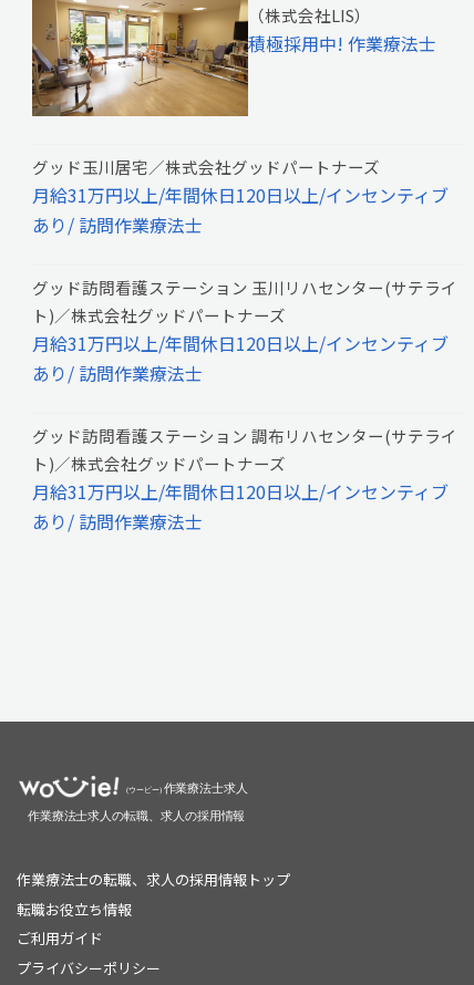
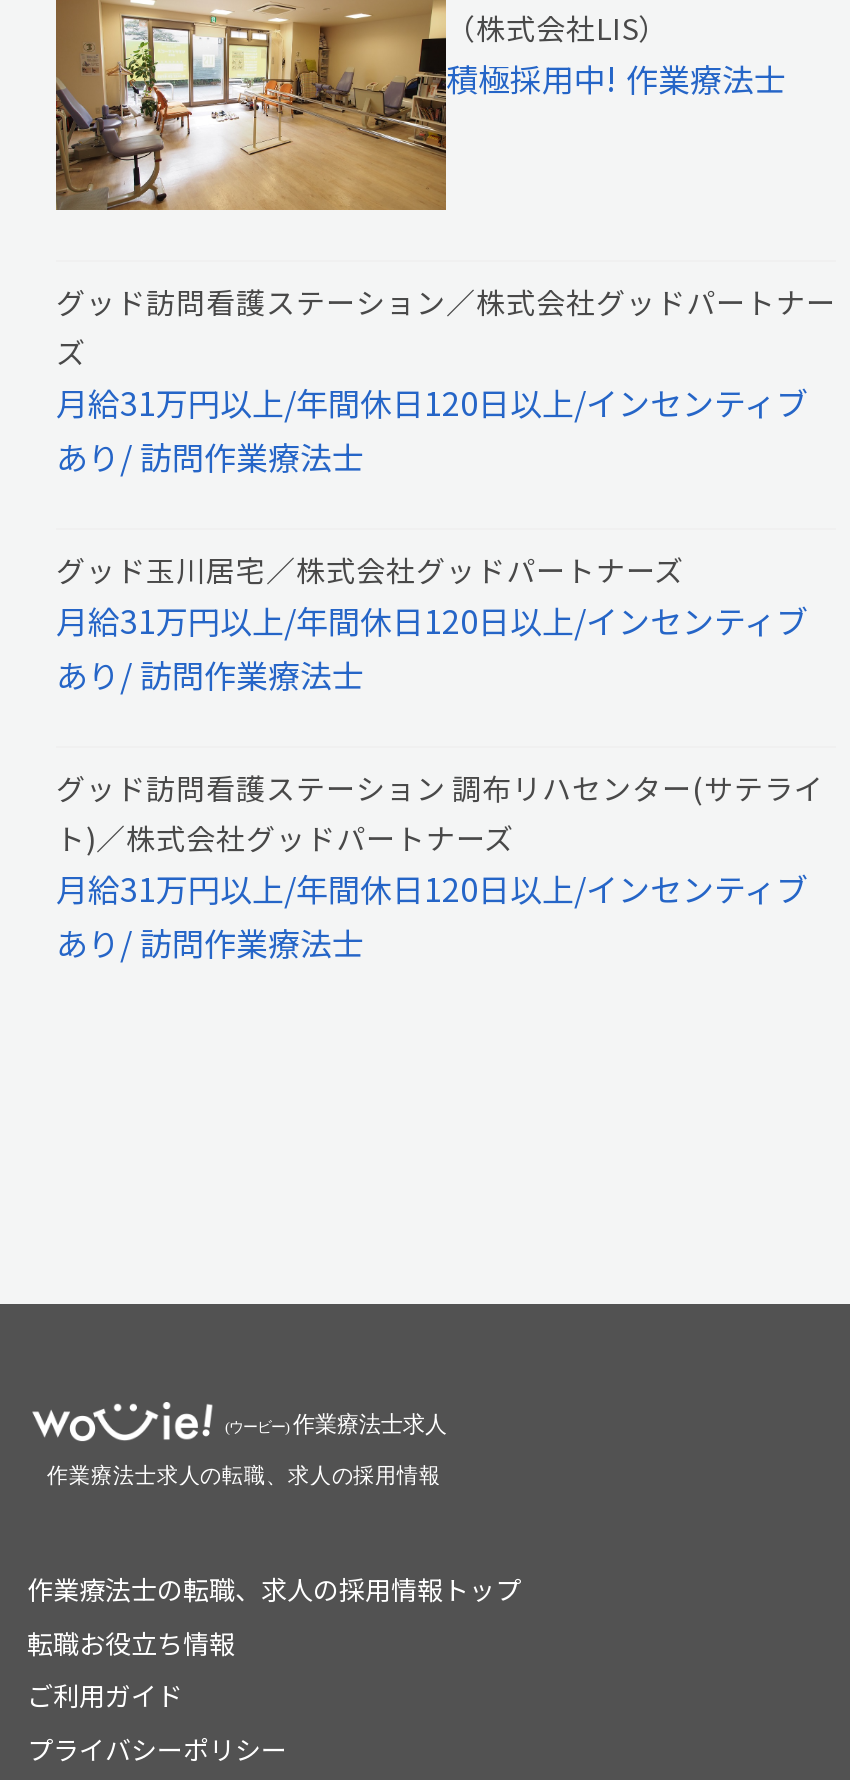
+ グッド訪問看護ステーション／株式会社グッドパートナー
+ ズ

moved down: グッド玉川居宅／株式会社グッドパートナーズ

moved down: 月給31万円以上/年間休日120日以上/インセンティブ | あり/ 訪問作業療法士

- グッド訪問看護ステーション 玉川リハセンター(サテライ
- ト)／株式会社グッドパートナーズ
